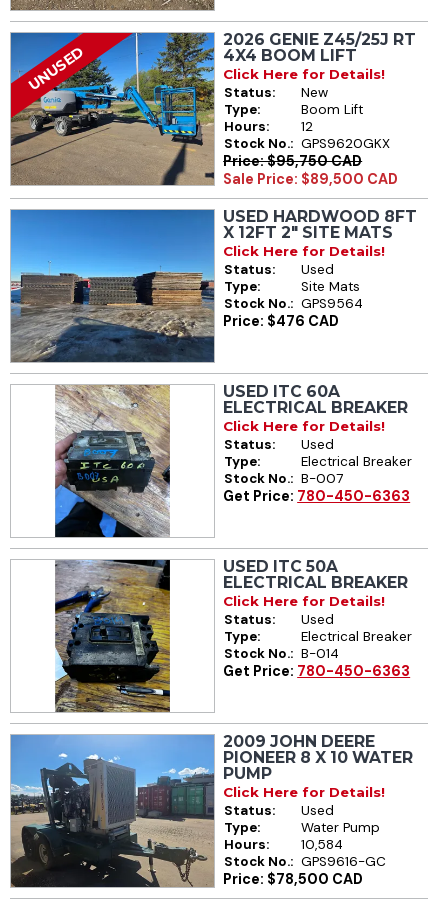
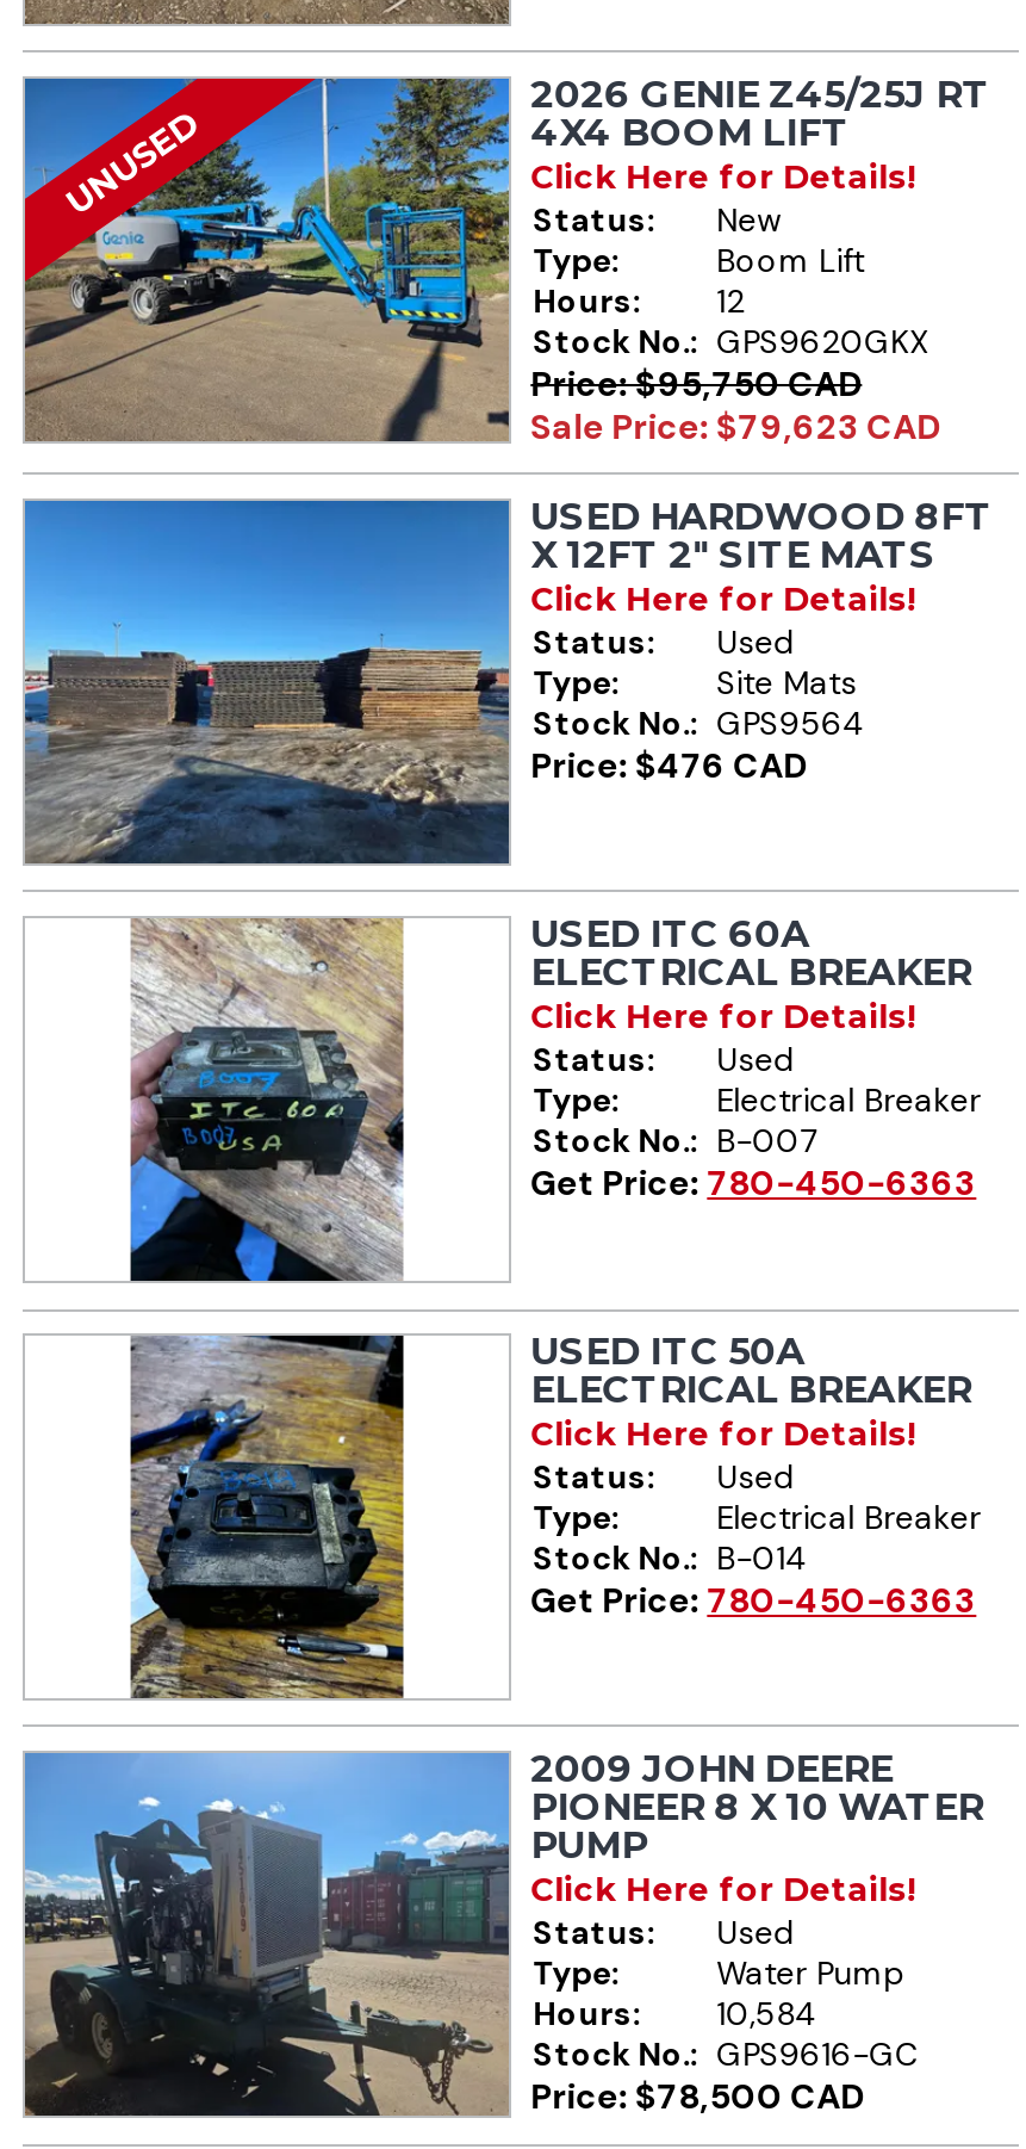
- Sale Price: $89,500 CAD
+ Sale Price: $79,623 CAD
